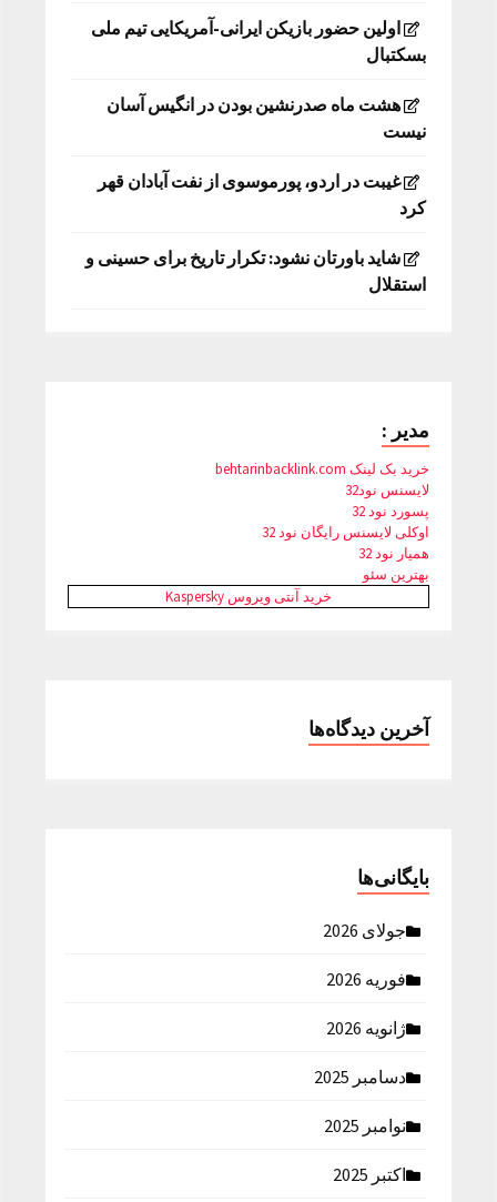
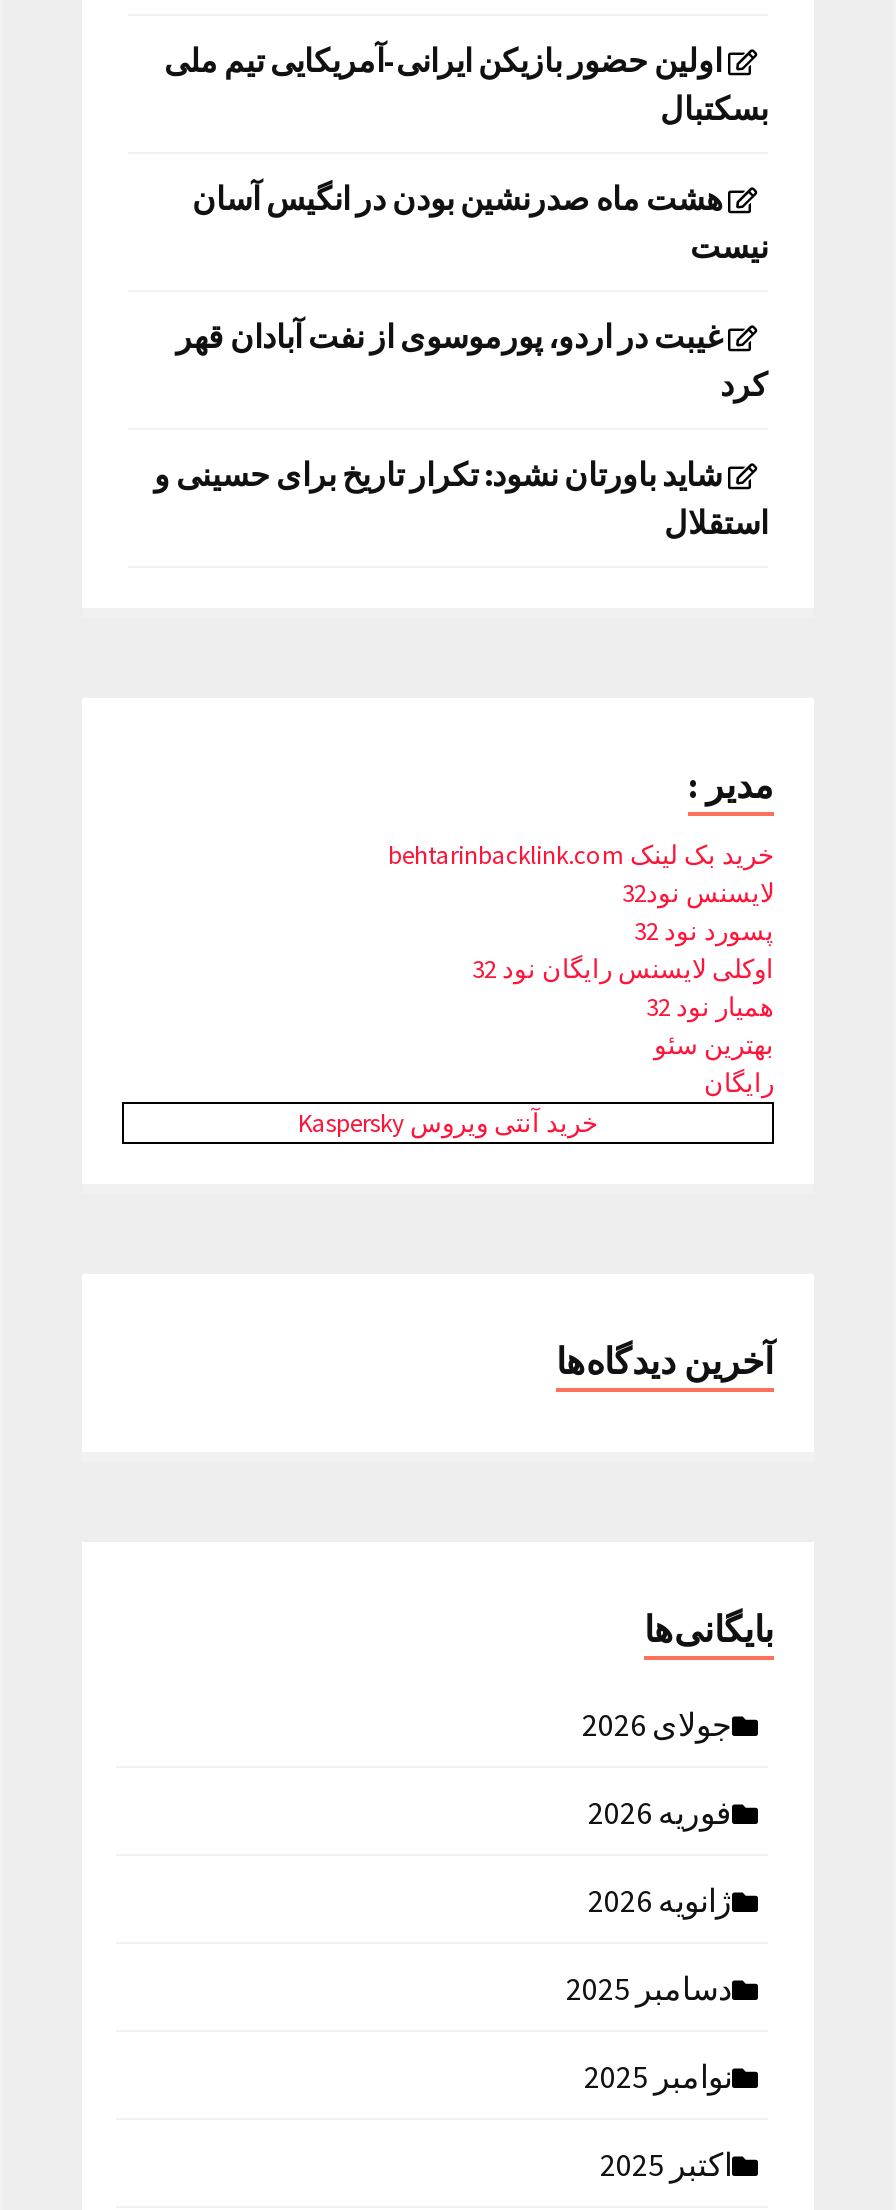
+ رایگان
